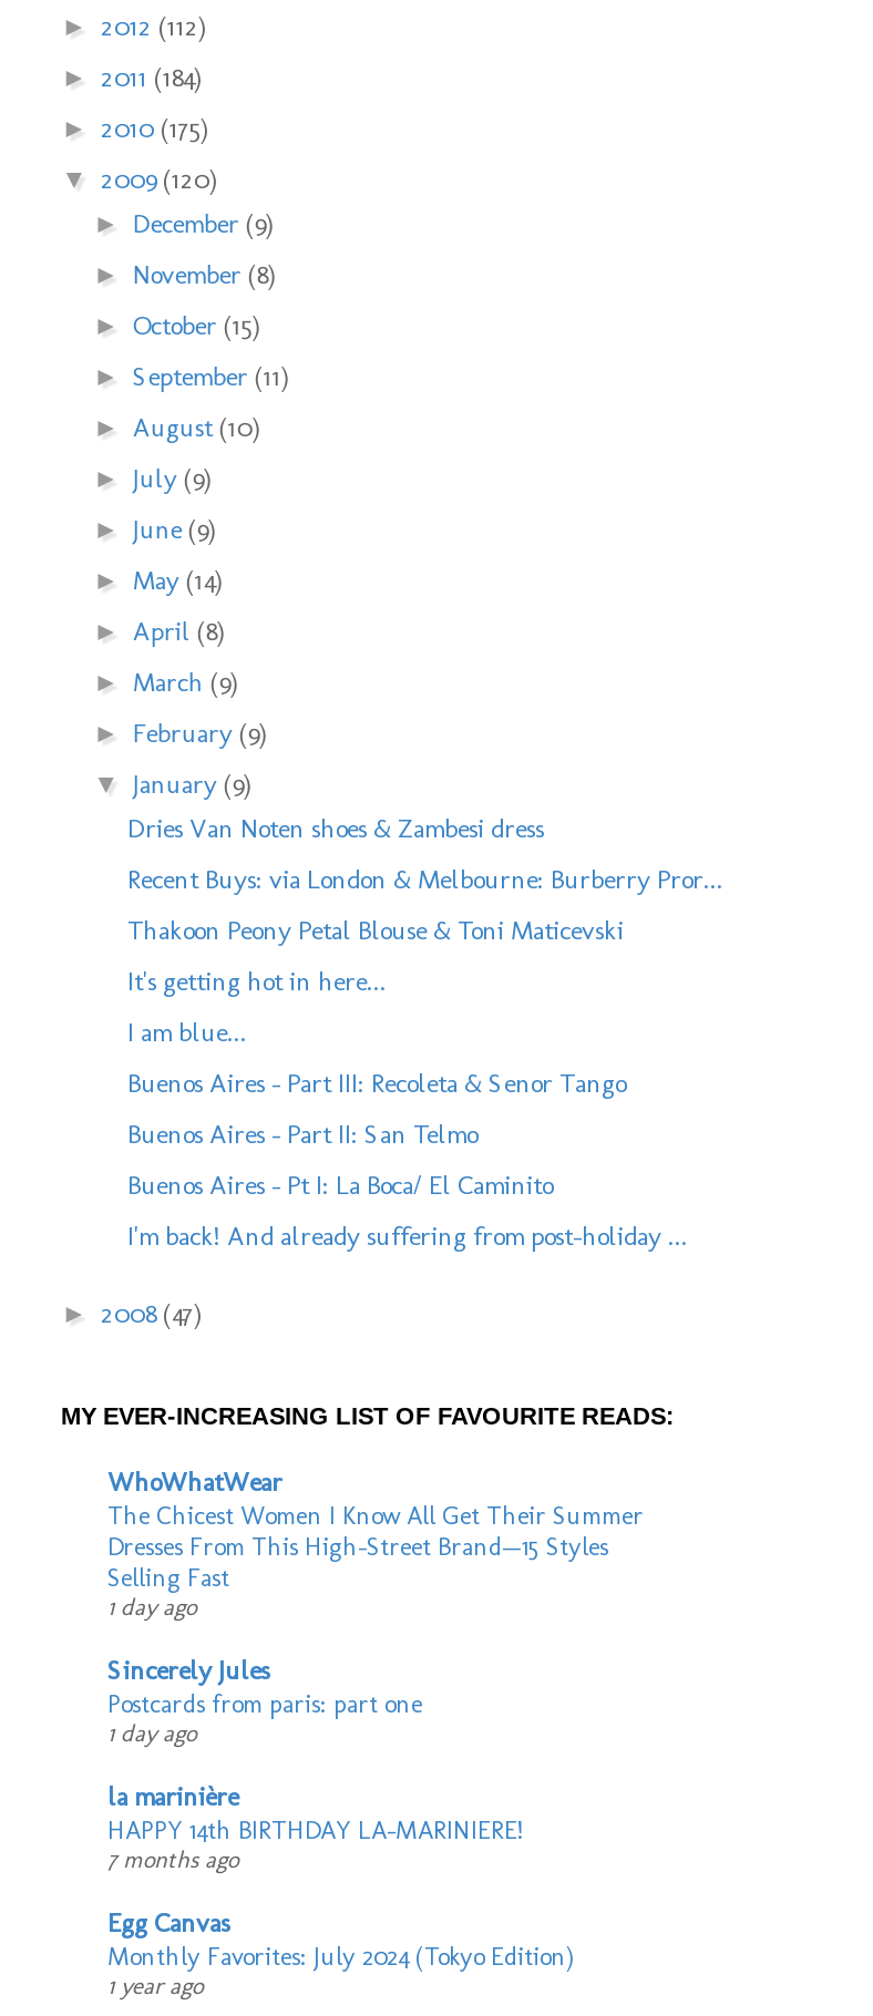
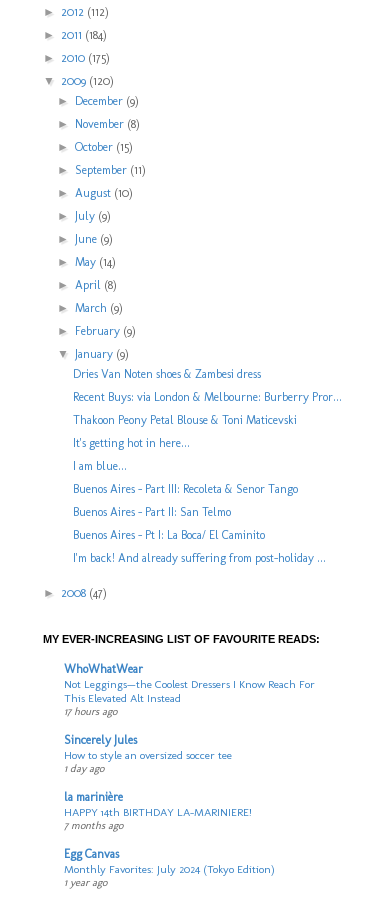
- The Chicest Women I Know All Get Their Summer
- Dresses From This High-Street Brand—15 Styles
- Selling Fast
- 1 day ago
+ Not Leggings—the Coolest Dressers I Know Reach For
+ This Elevated Alt Instead
+ 17 hours ago

- Postcards from paris: part one
+ How to style an oversized soccer tee
